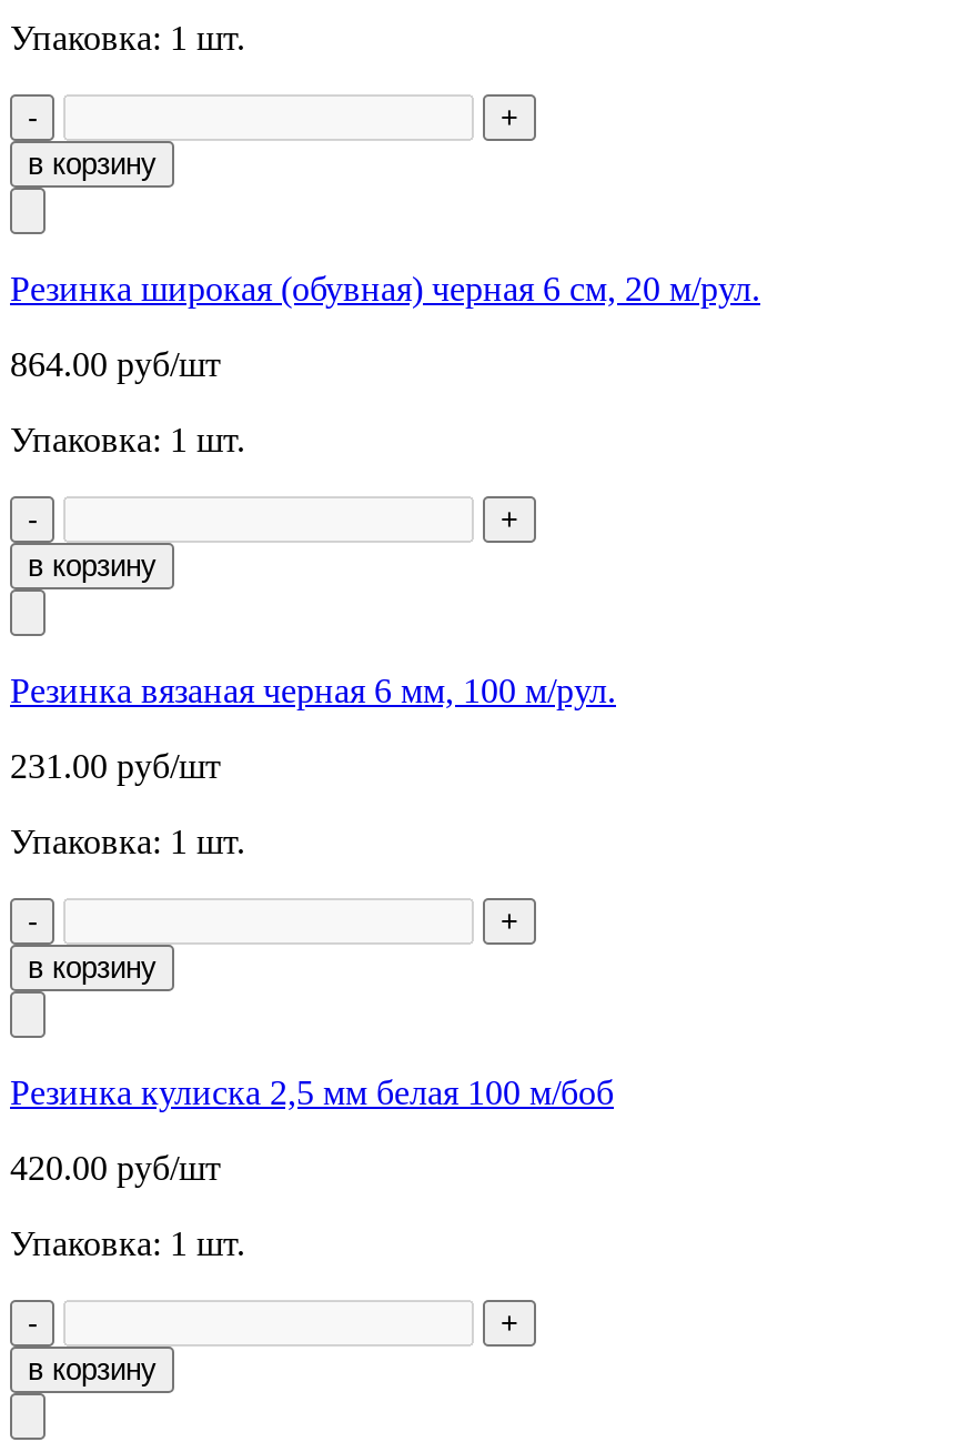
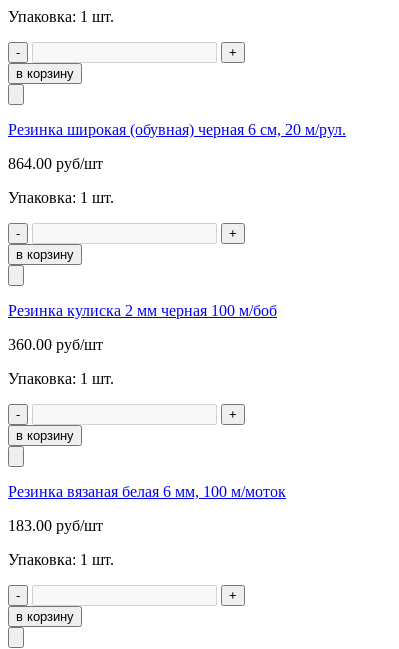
- Резинка вязаная черная 6 мм, 100 м/рул.
+ Резинка кулиска 2 мм черная 100 м/боб

- 231.00 руб/шт
+ 360.00 руб/шт

- Резинка кулиска 2,5 мм белая 100 м/боб
+ Резинка вязаная белая 6 мм, 100 м/моток

- 420.00 руб/шт
+ 183.00 руб/шт
